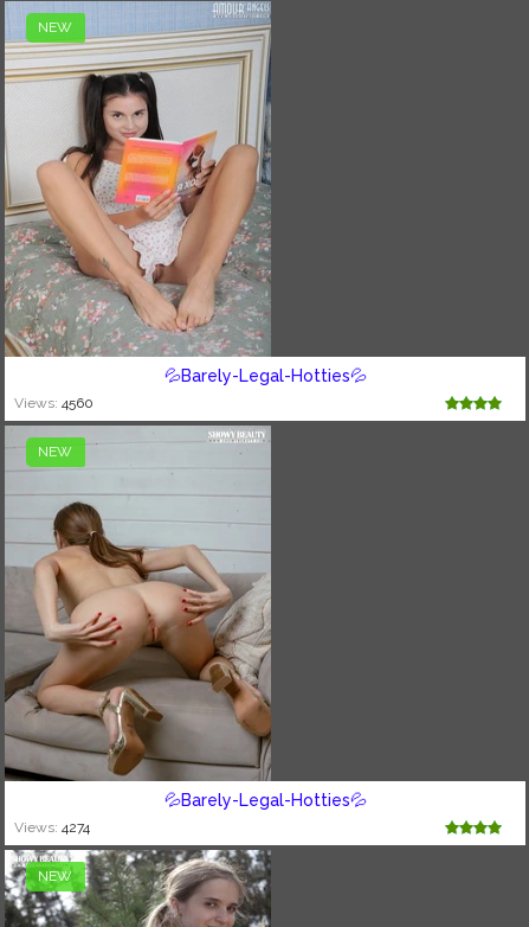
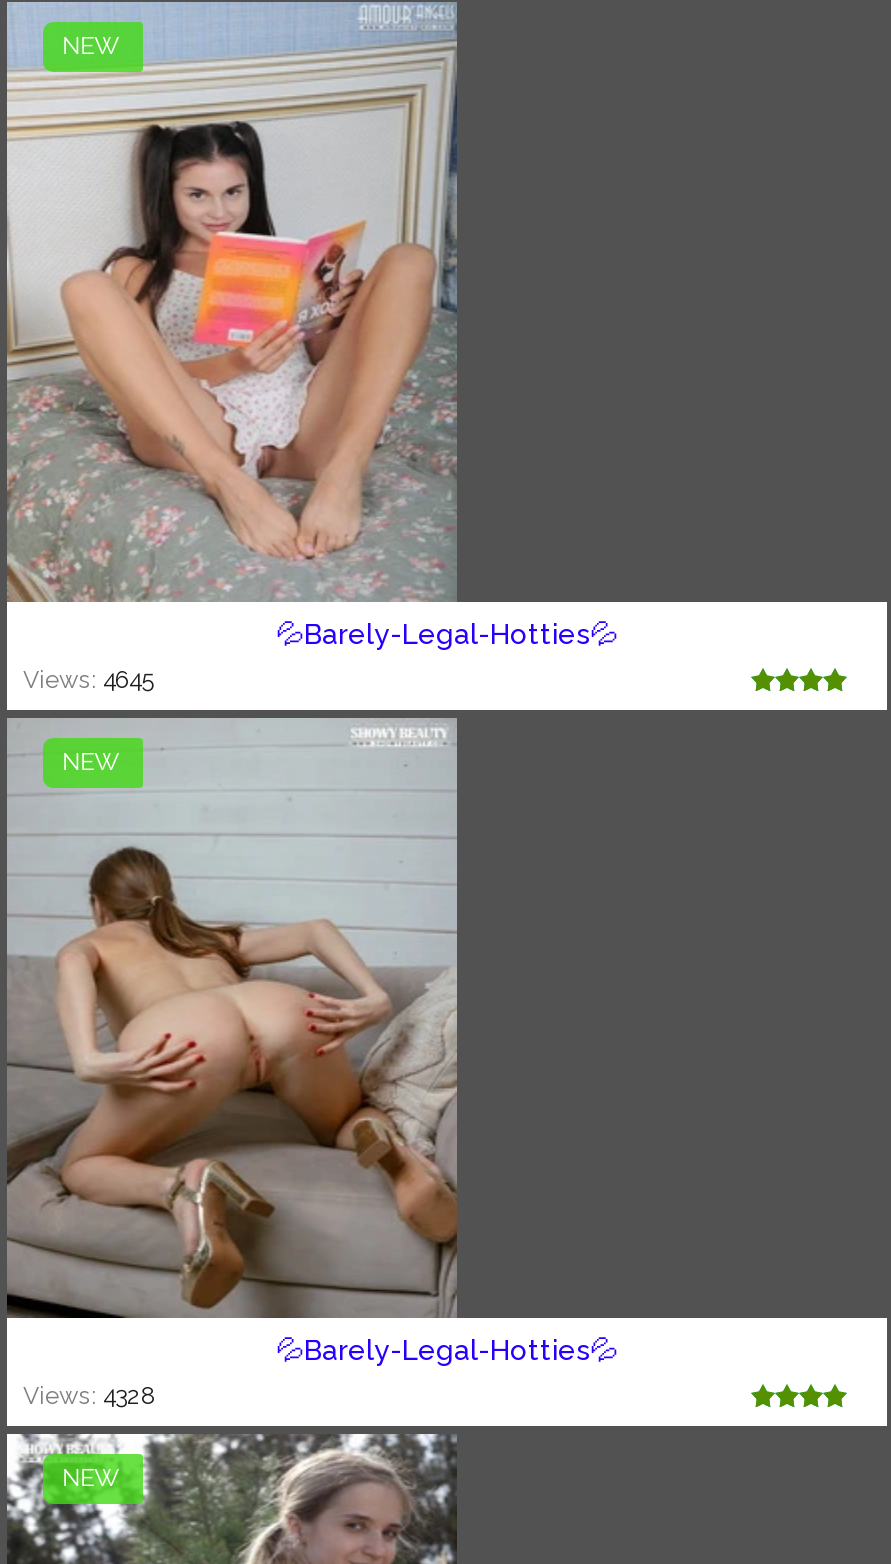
- Views: 4560
+ Views: 4645

- Views: 4274
+ Views: 4328
